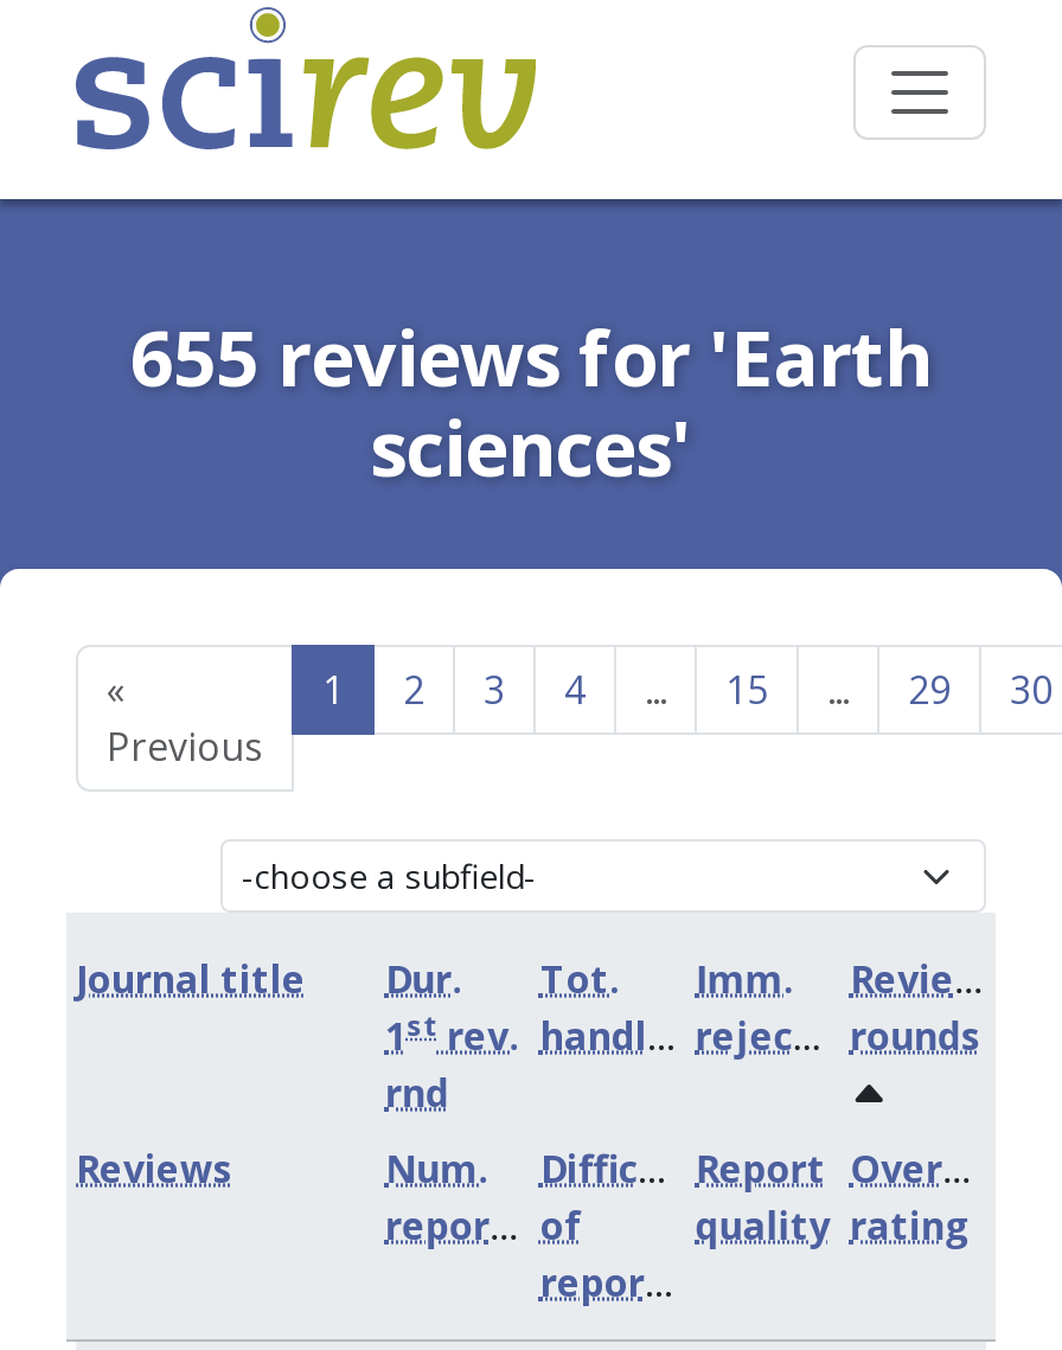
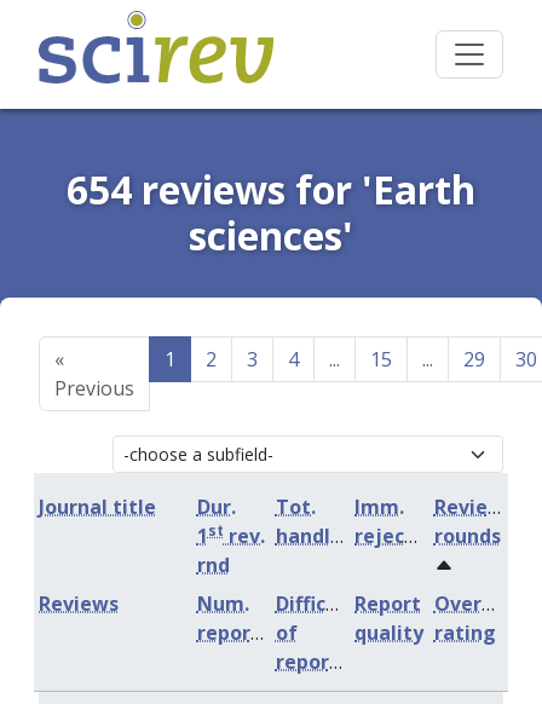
- 655 reviews for 'Earth
+ 654 reviews for 'Earth
